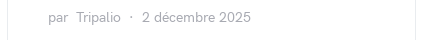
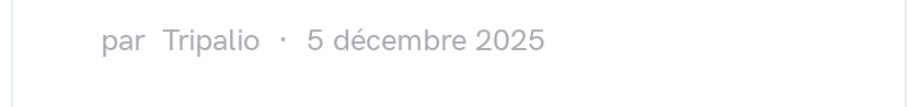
- par Tripalio 2 décembre 2025
+ par Tripalio 5 décembre 2025
